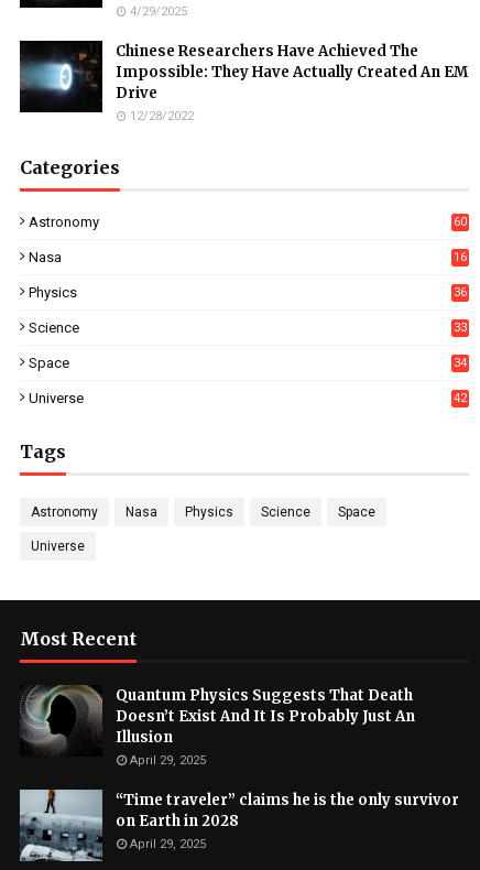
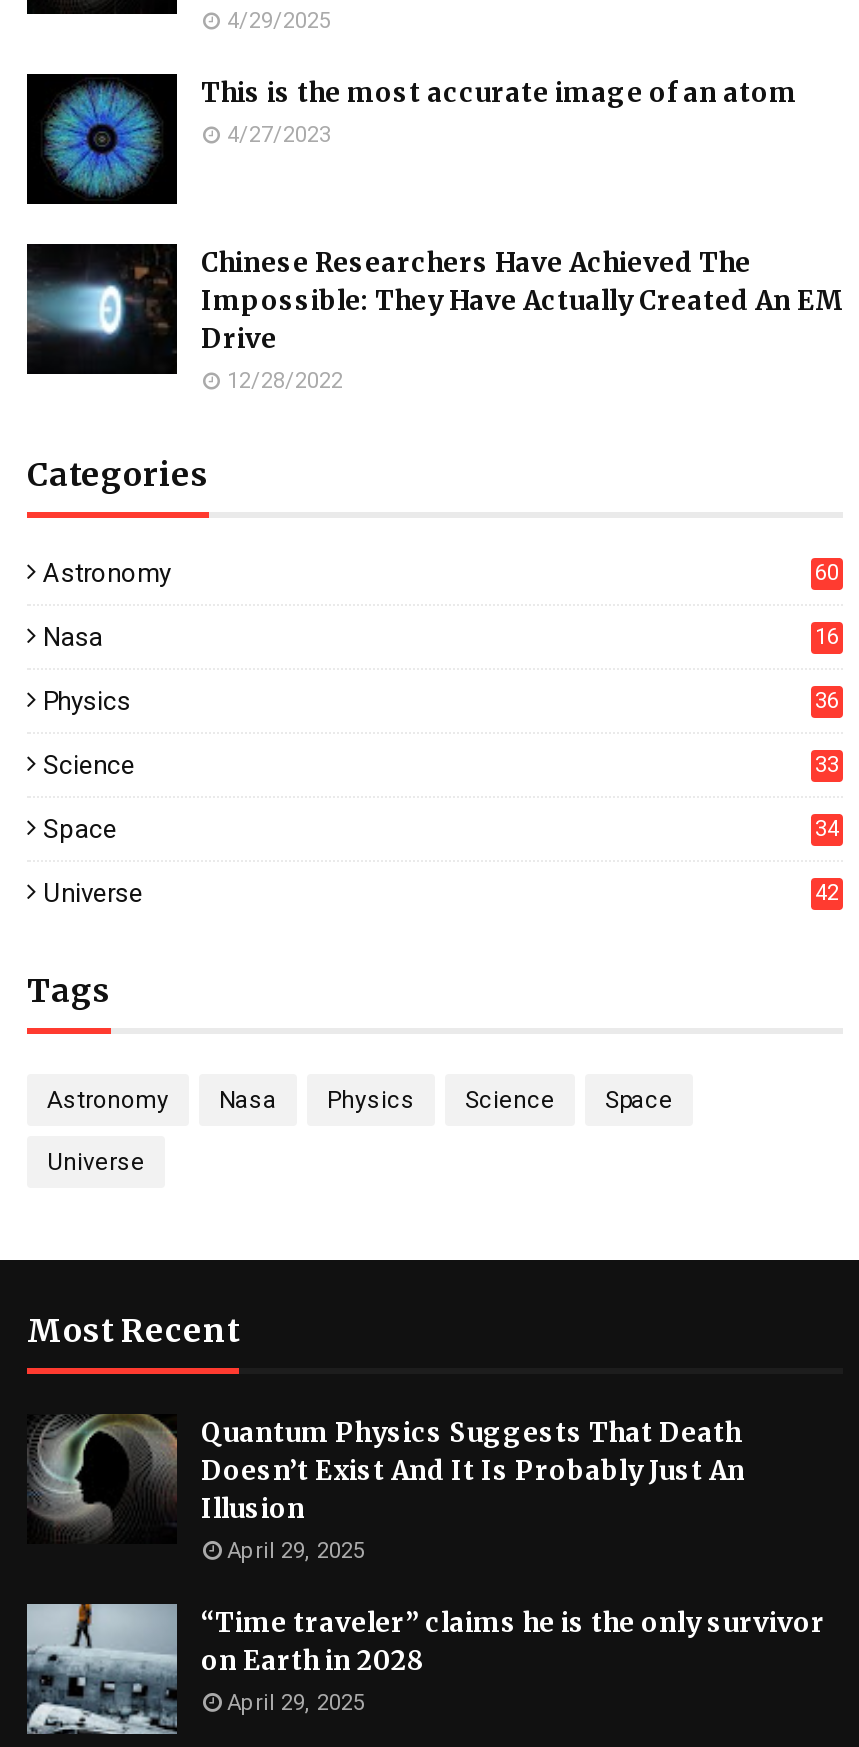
+ [image]
+ This is the most accurate image of an atom
+ 4/27/2023
